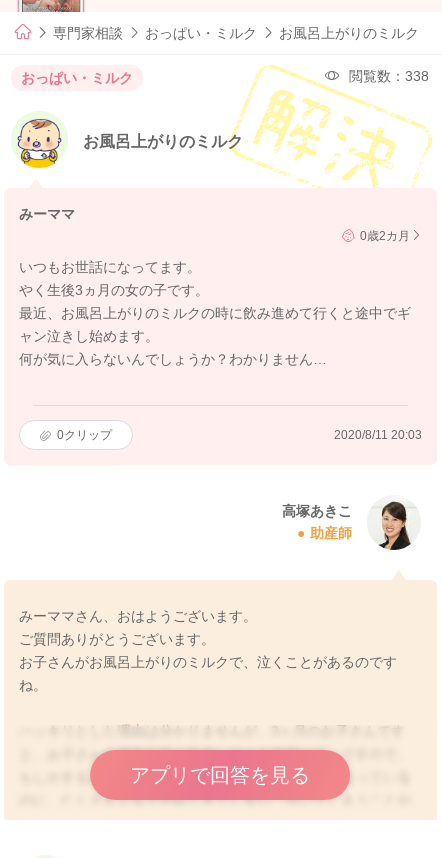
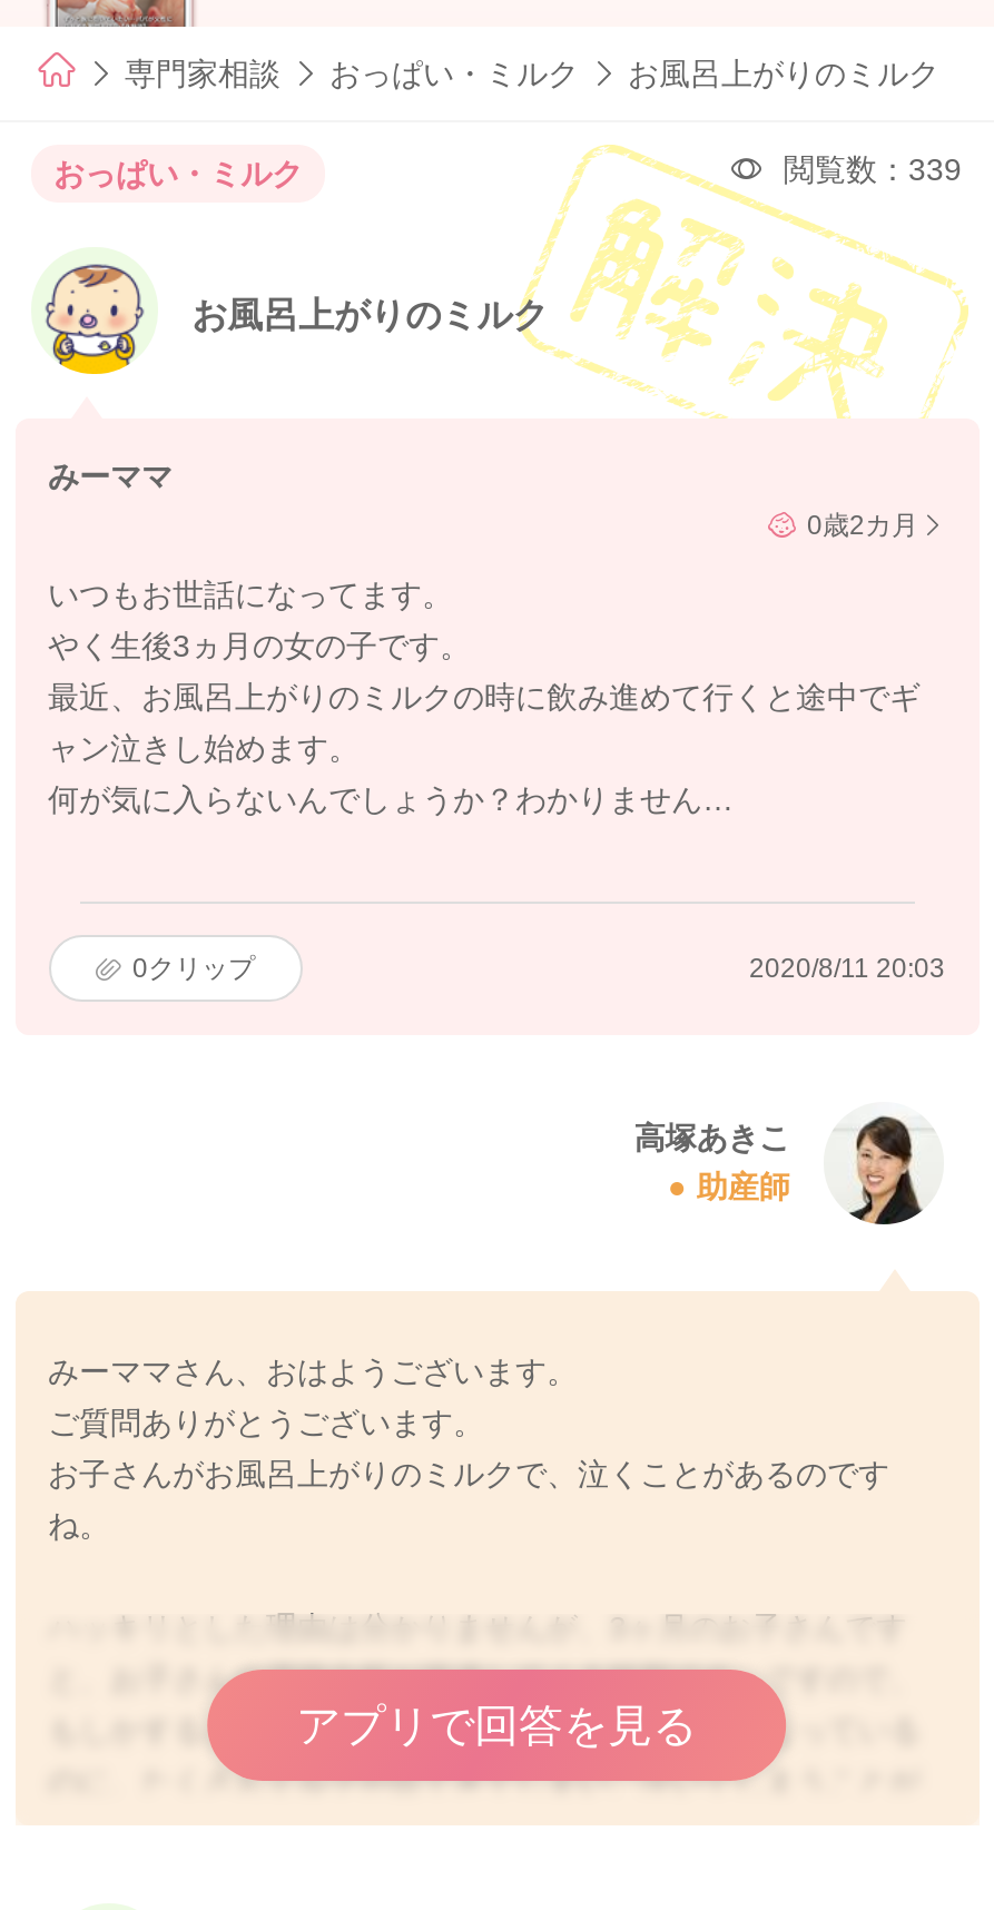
- 閲覧数：338
+ 閲覧数：339
